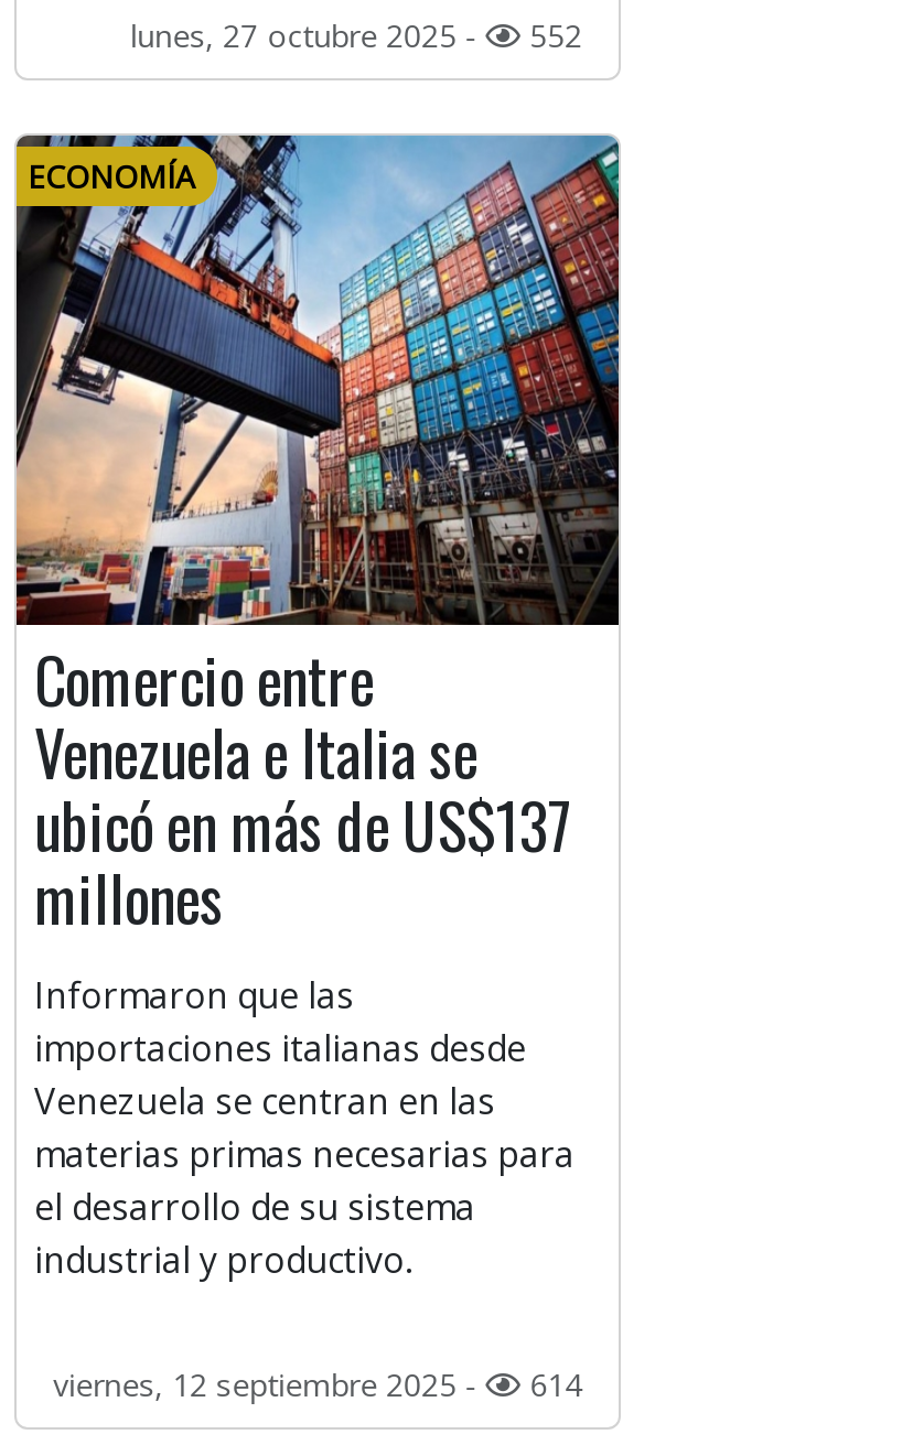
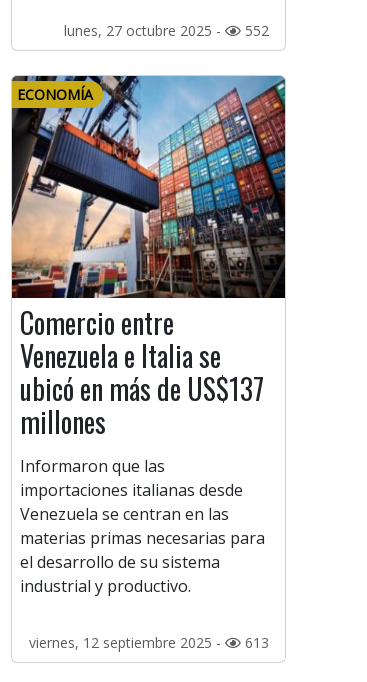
- viernes, 12 septiembre 2025 - 614
+ viernes, 12 septiembre 2025 - 613
